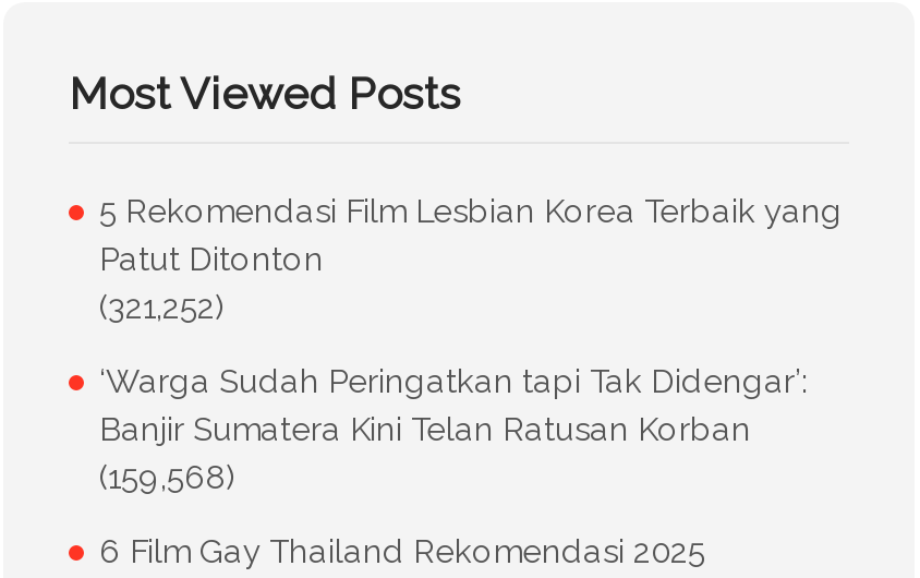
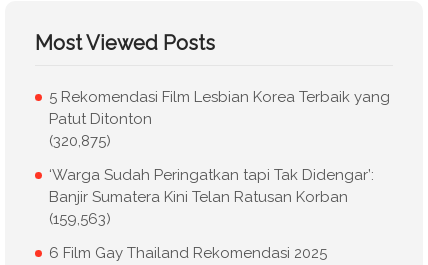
- (321,252)
+ (320,875)

- (159,568)
+ (159,563)
